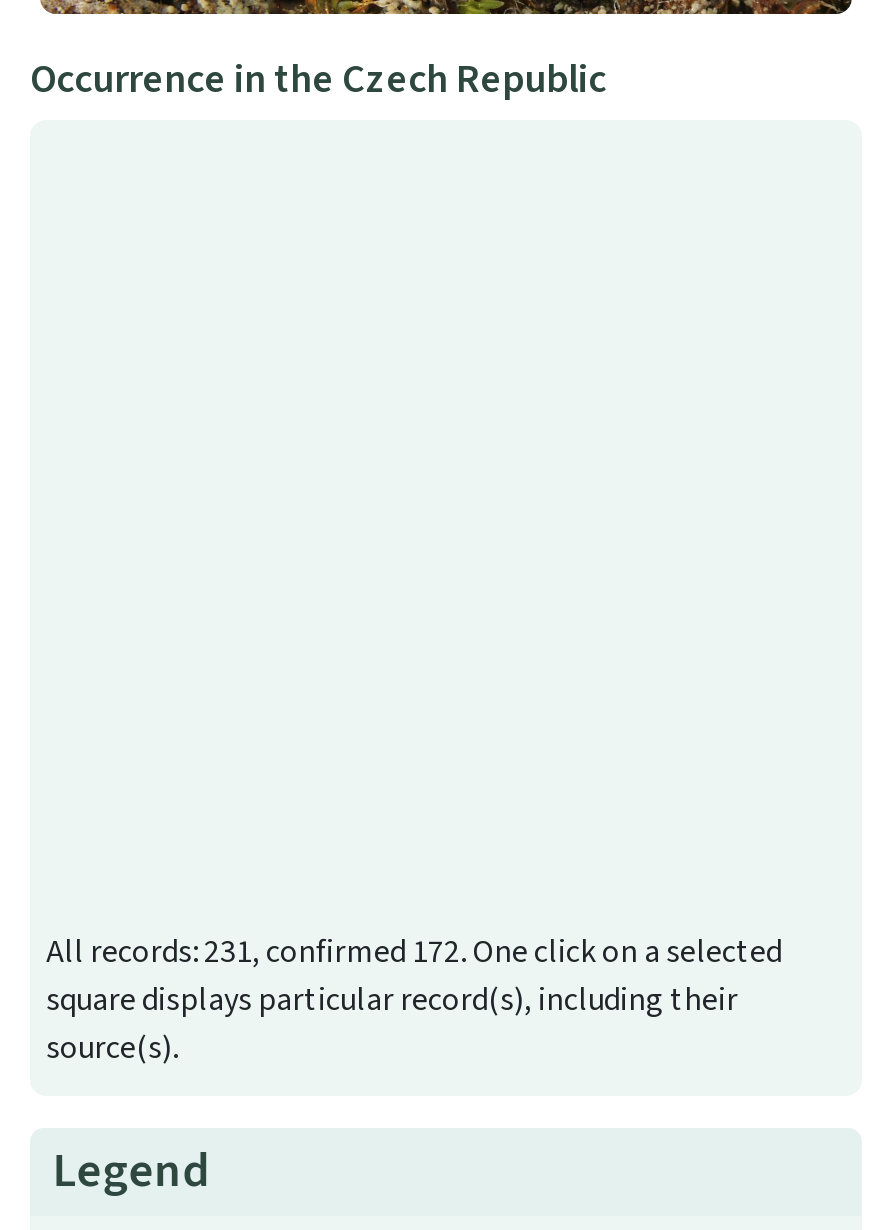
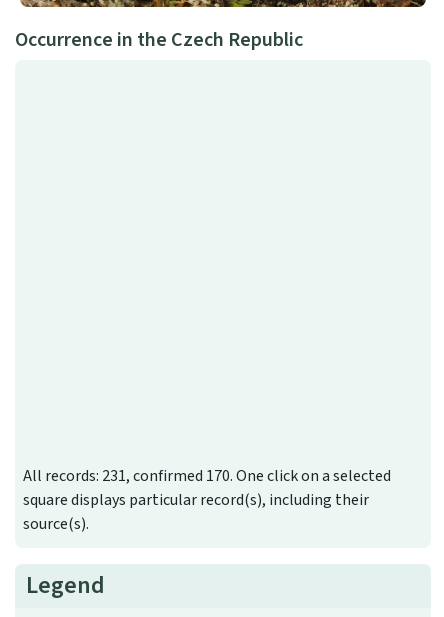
- All records: 231, confirmed 172. One click on a selected
+ All records: 231, confirmed 170. One click on a selected
